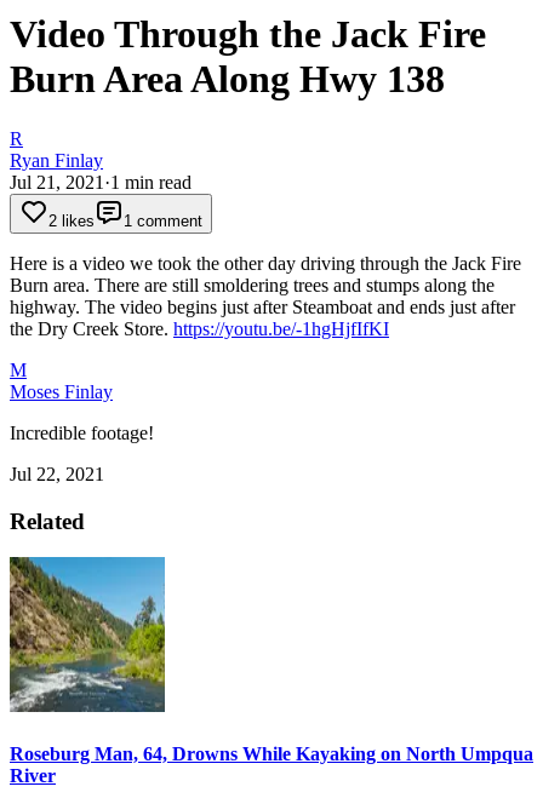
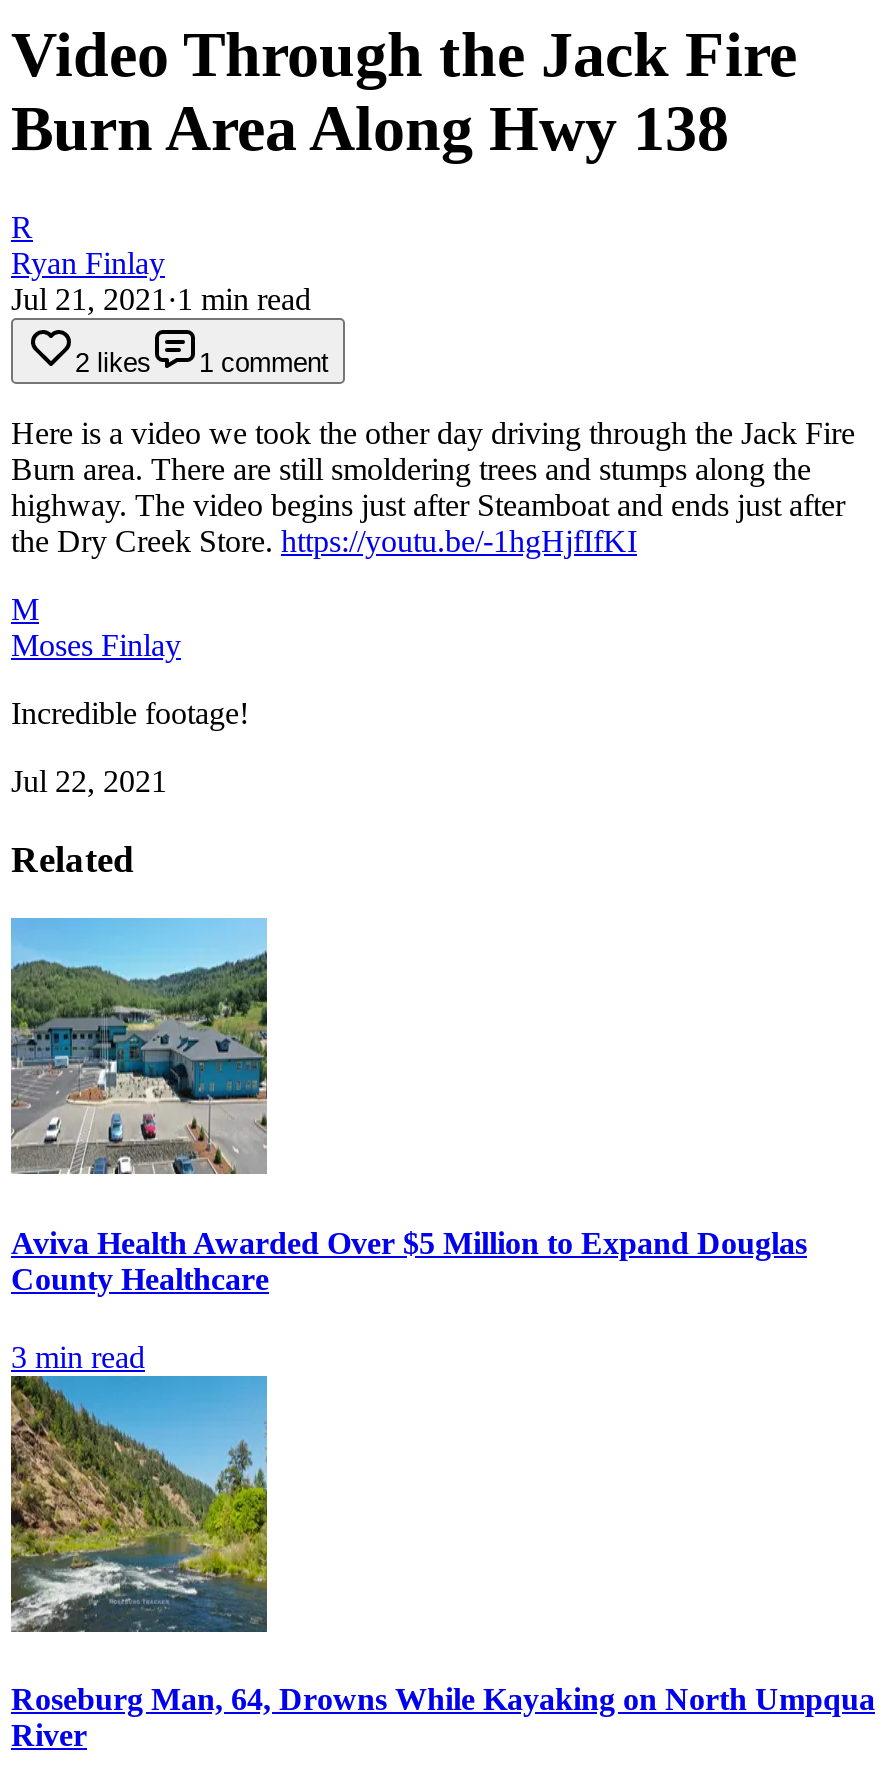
+ [image]
+ Aviva Health Awarded Over $5 Million to Expand Douglas
+ County Healthcare
+ 3 min read
